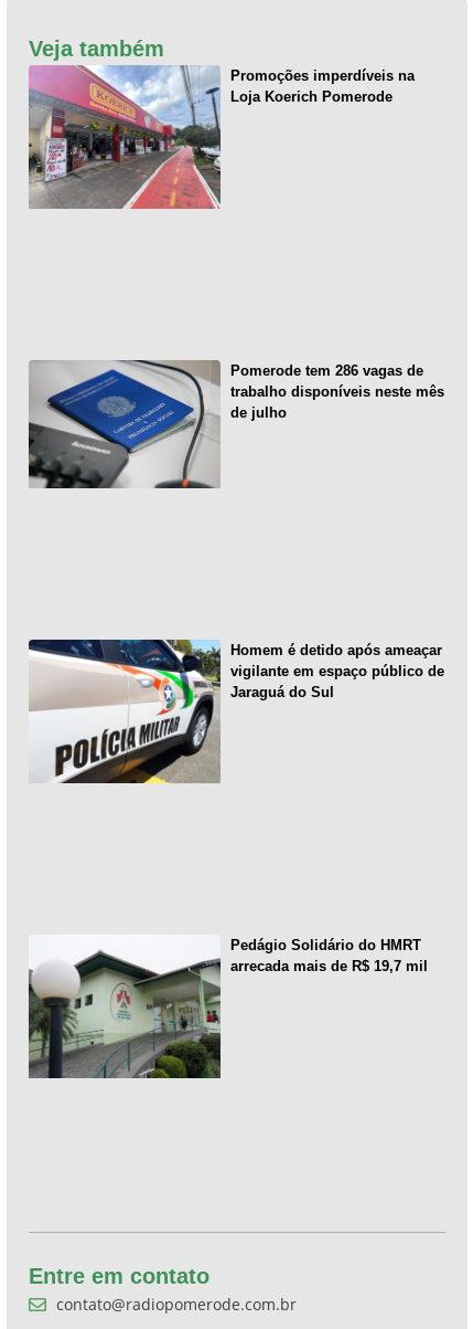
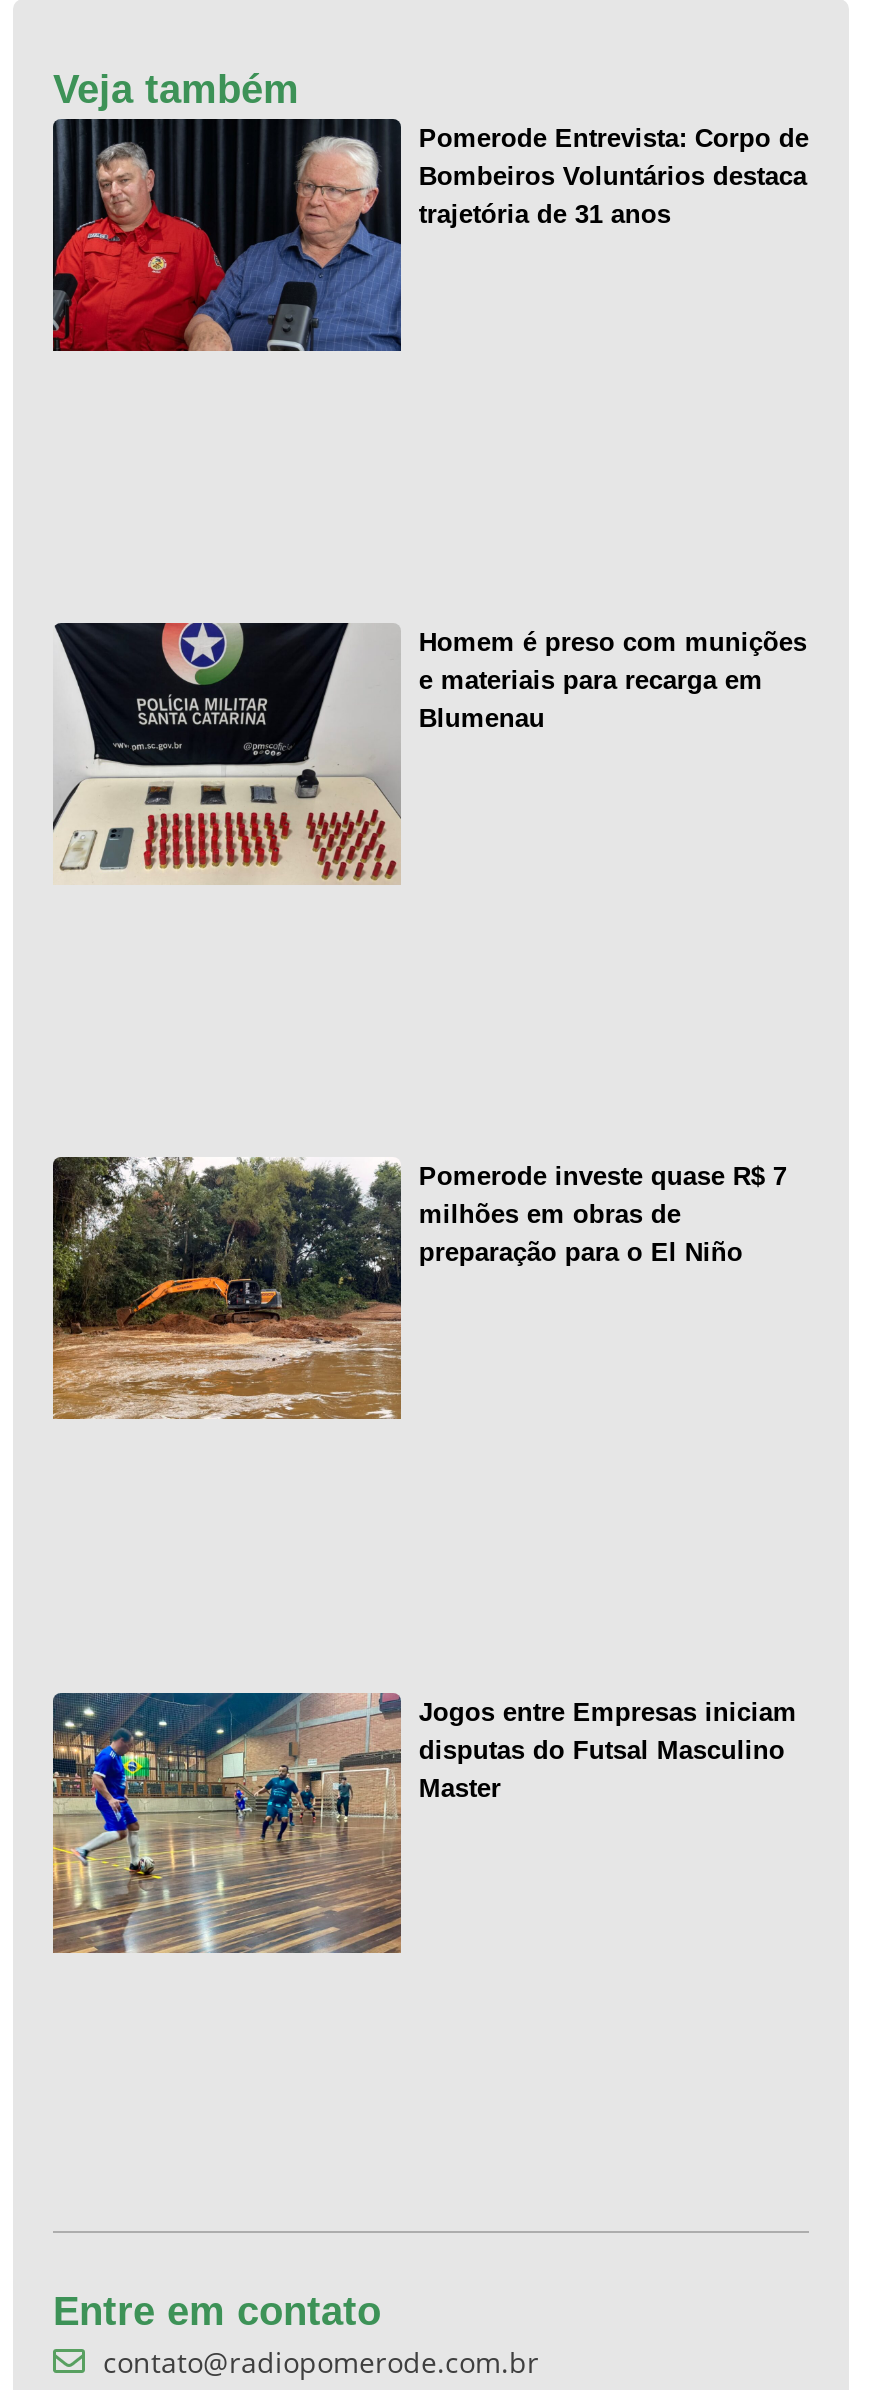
- [image]
- Promoções imperdíveis na
- Loja Koerich Pomerode
+ [image]
+ Pomerode Entrevista: Corpo de
+ Bombeiros Voluntários destaca
+ trajetória de 31 anos

- [image]
- Pomerode tem 286 vagas de
- trabalho disponíveis neste mês
- de julho
+ [image]
+ Homem é preso com munições
+ e materiais para recarga em
+ Blumenau

- [image]
- Homem é detido após ameaçar
- vigilante em espaço público de
- Jaraguá do Sul
+ [image]
+ Pomerode investe quase R$ 7
+ milhões em obras de
+ preparação para o El Niño

- [image]
- Pedágio Solidário do HMRT
- arrecada mais de R$ 19,7 mil
+ [image]
+ Jogos entre Empresas iniciam
+ disputas do Futsal Masculino
+ Master
